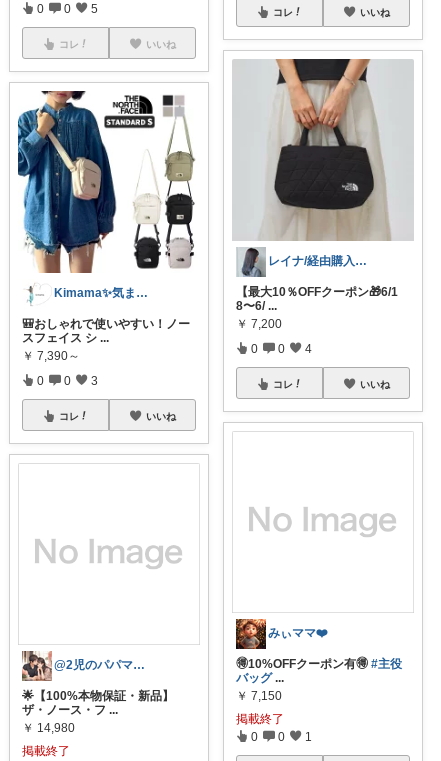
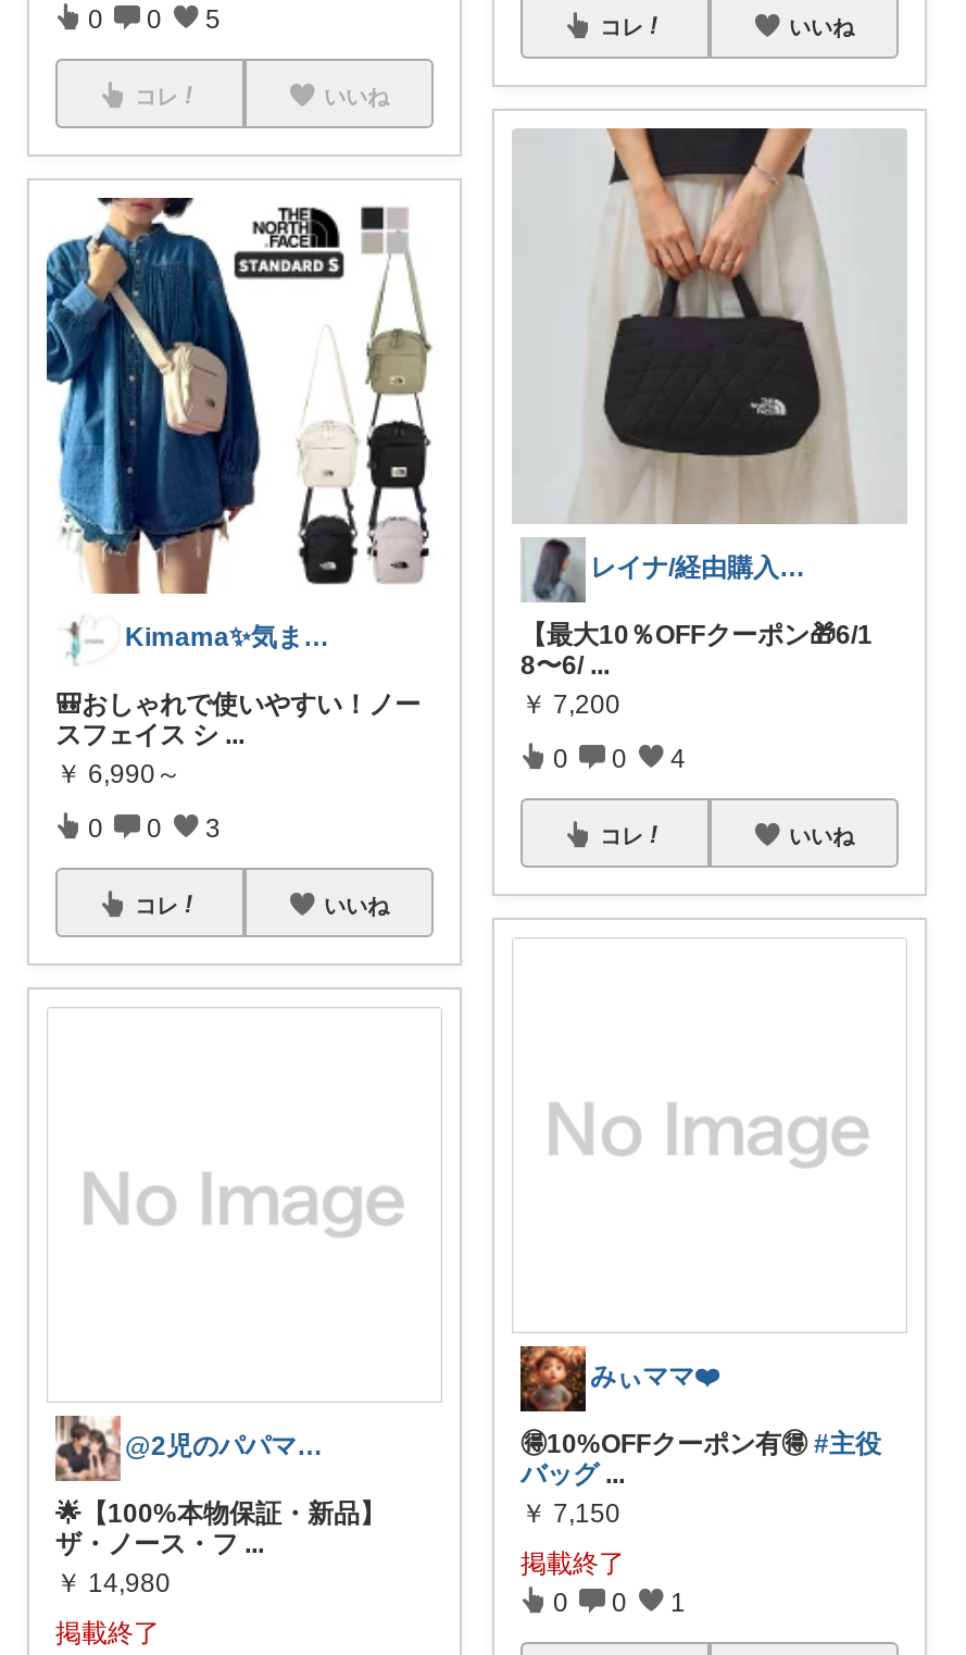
- ￥ 7,390～
+ ￥ 6,990～
